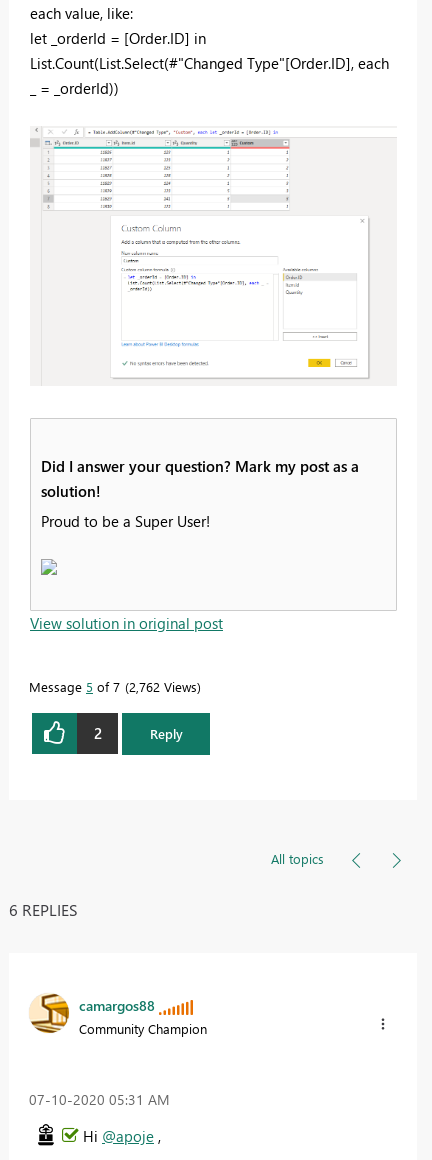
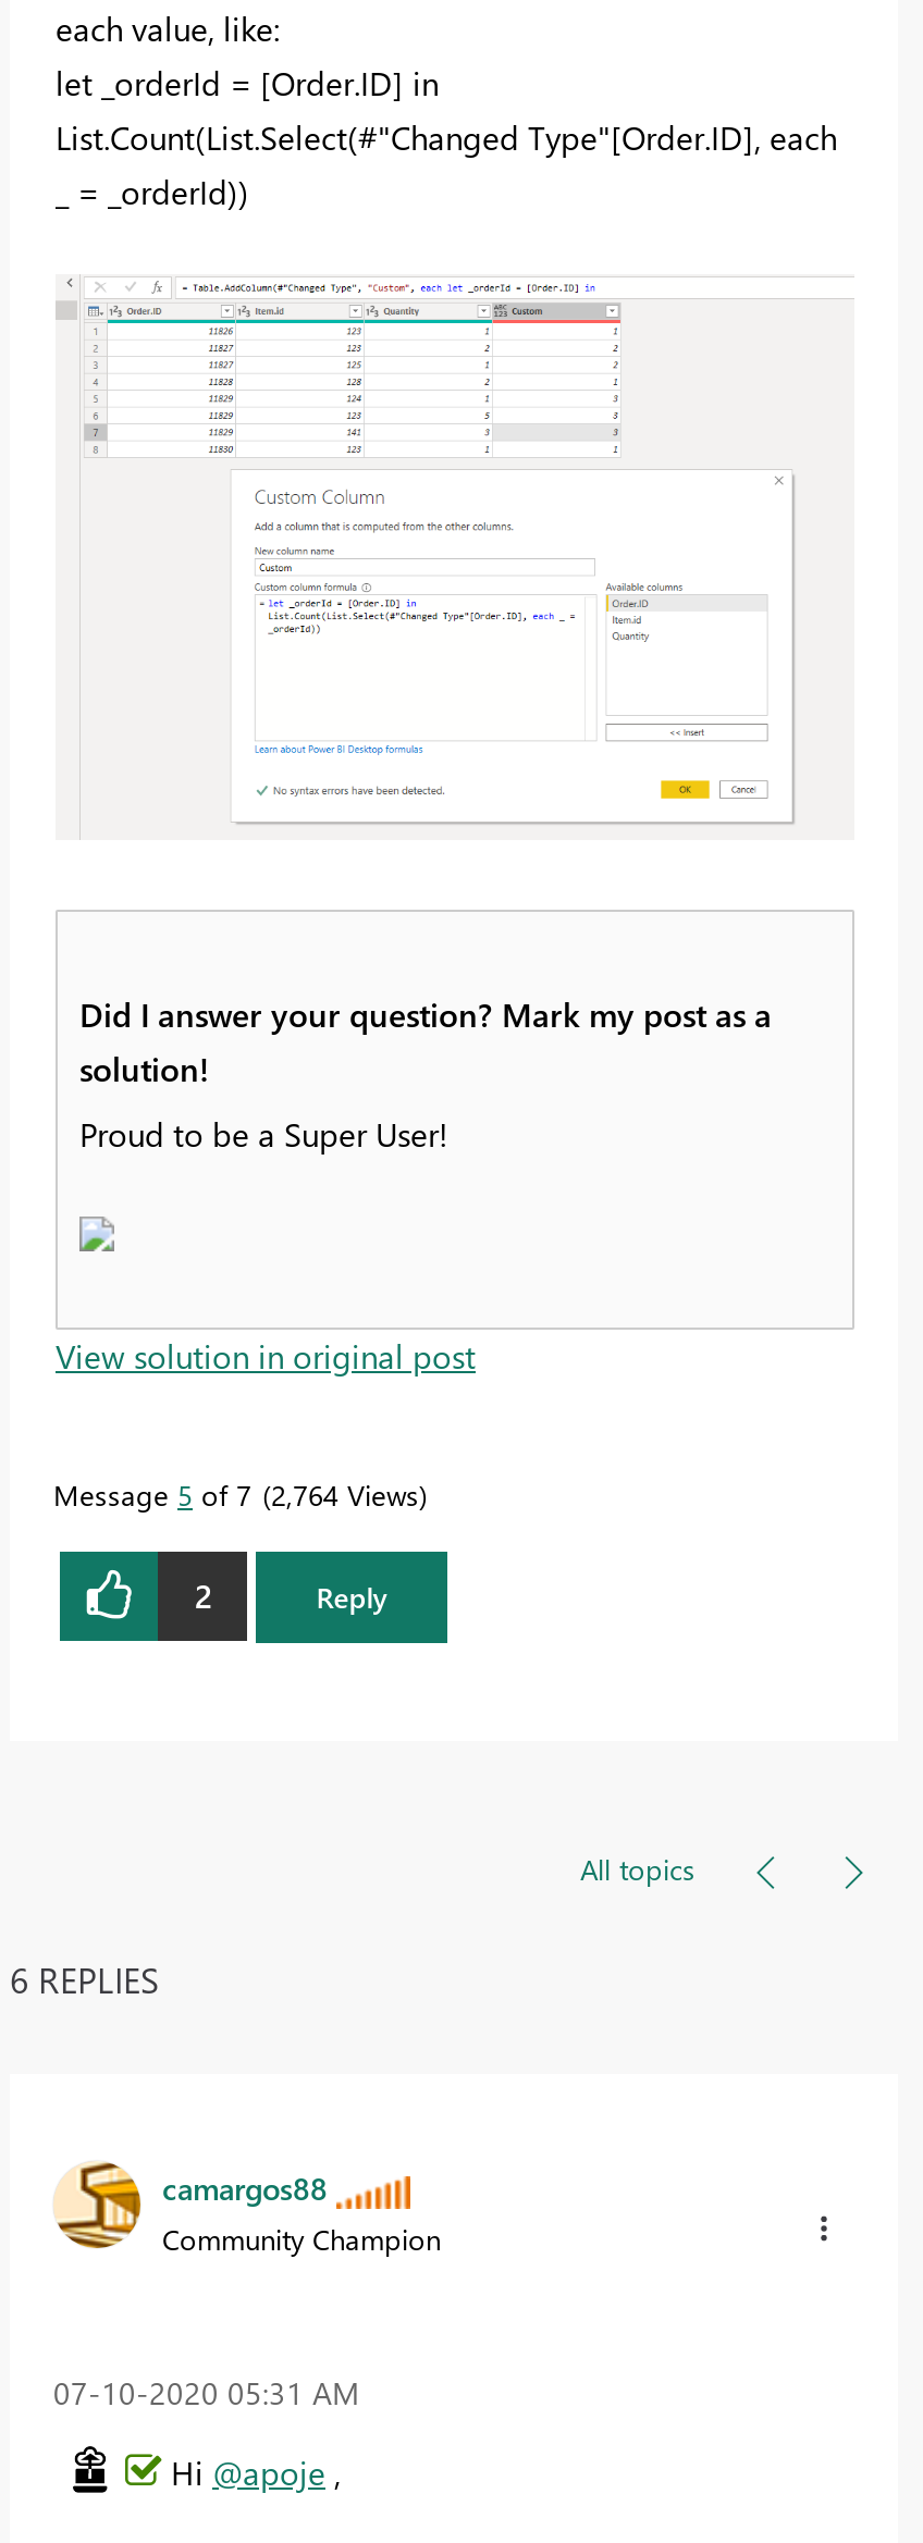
- Message 5 of 7 2,762 Views
+ Message 5 of 7 2,764 Views
